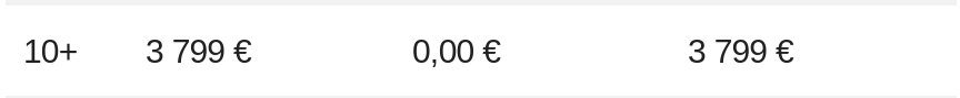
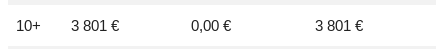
- 10+ 3 799 €
+ 10+ 3 801 €

- 3 799 €
+ 3 801 €
